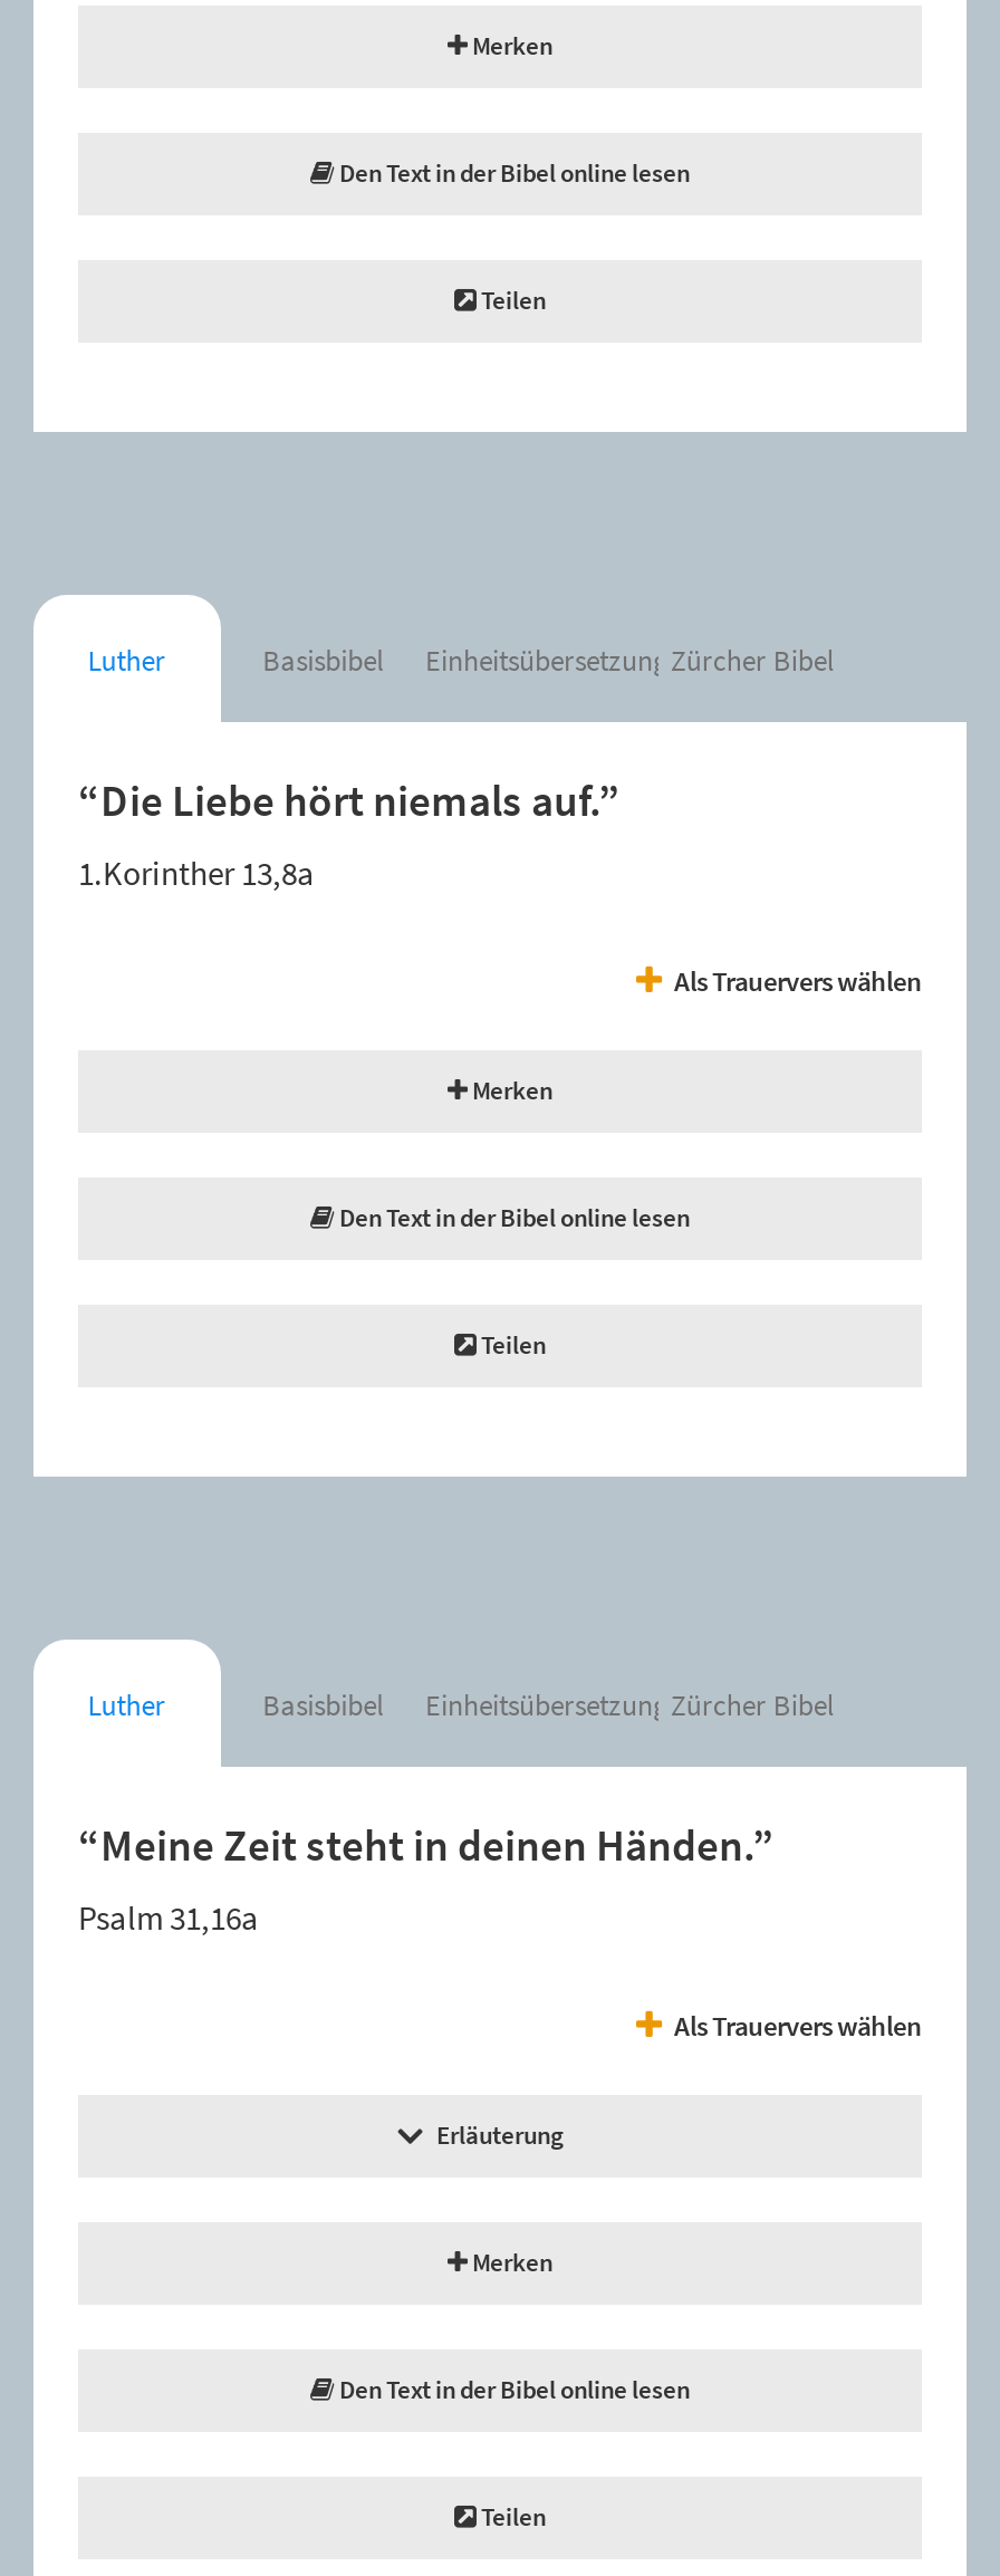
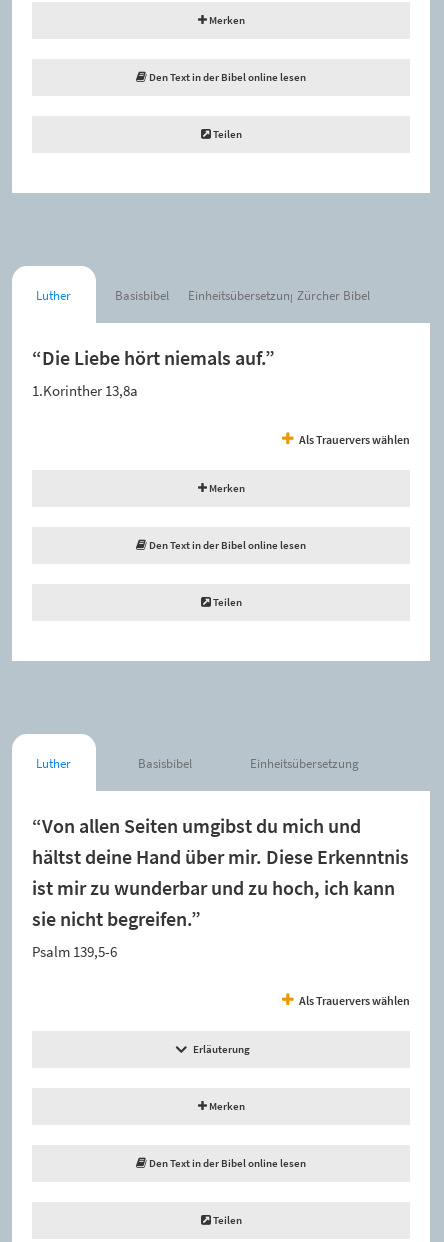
- Einheitsübersetzung Zürcher Bibel
+ Einheitsübersetzung

- “Meine Zeit steht in deinen Händen.”
+ “Von allen Seiten umgibst du mich und
+ hältst deine Hand über mir. Diese Erkenntnis
+ ist mir zu wunderbar und zu hoch, ich kann
+ sie nicht begreifen.”

- Psalm 31,16a
+ Psalm 139,5-6
